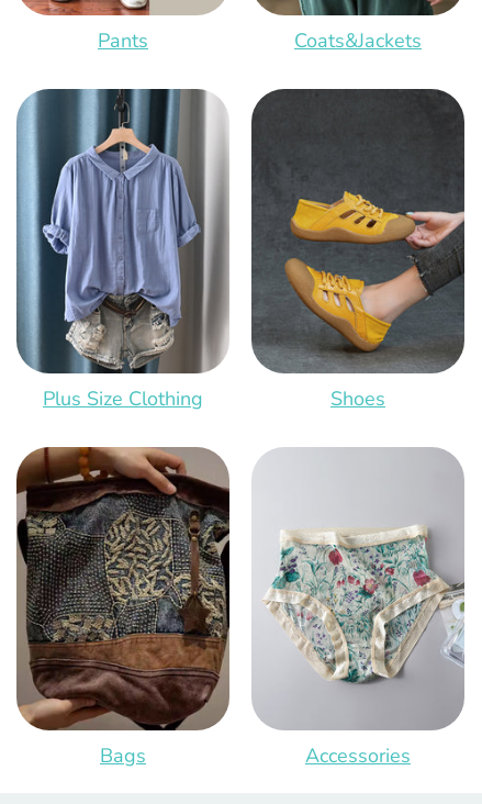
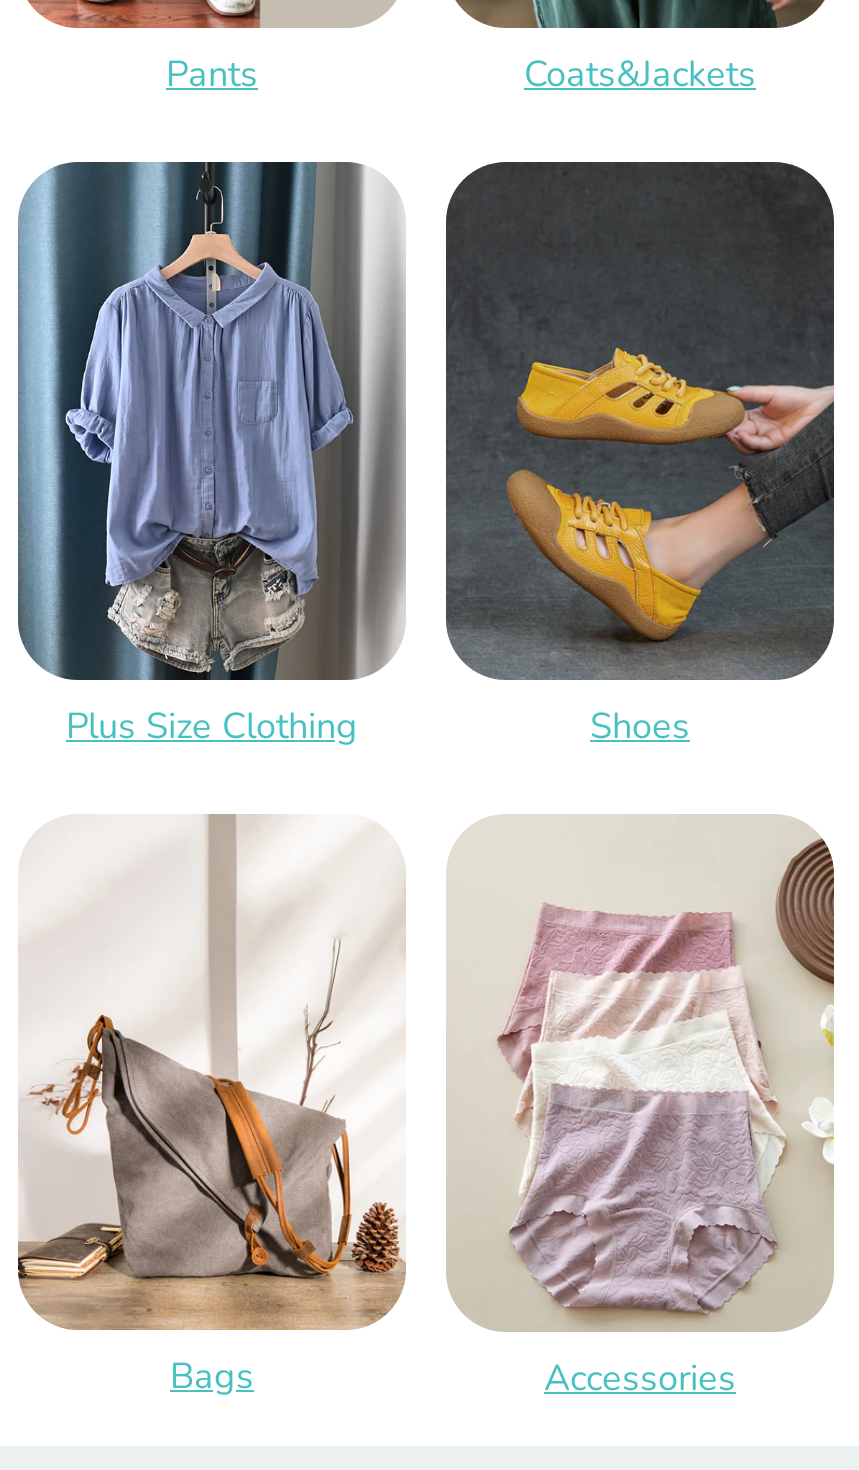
- [image]
+ [image]

- [image]
+ [image]
